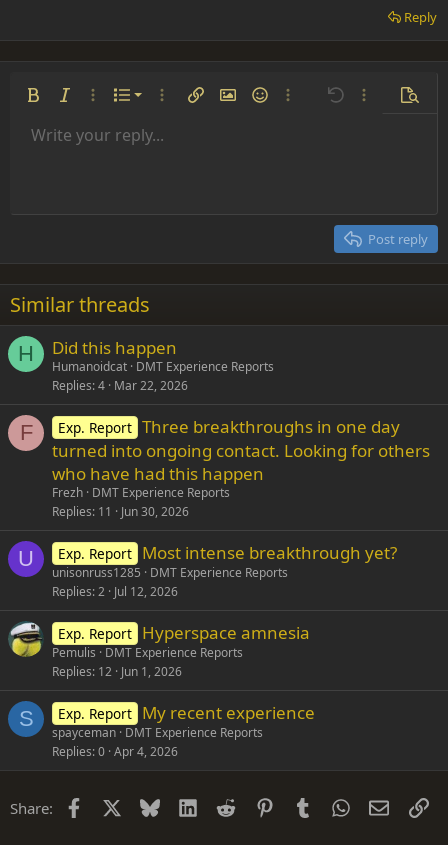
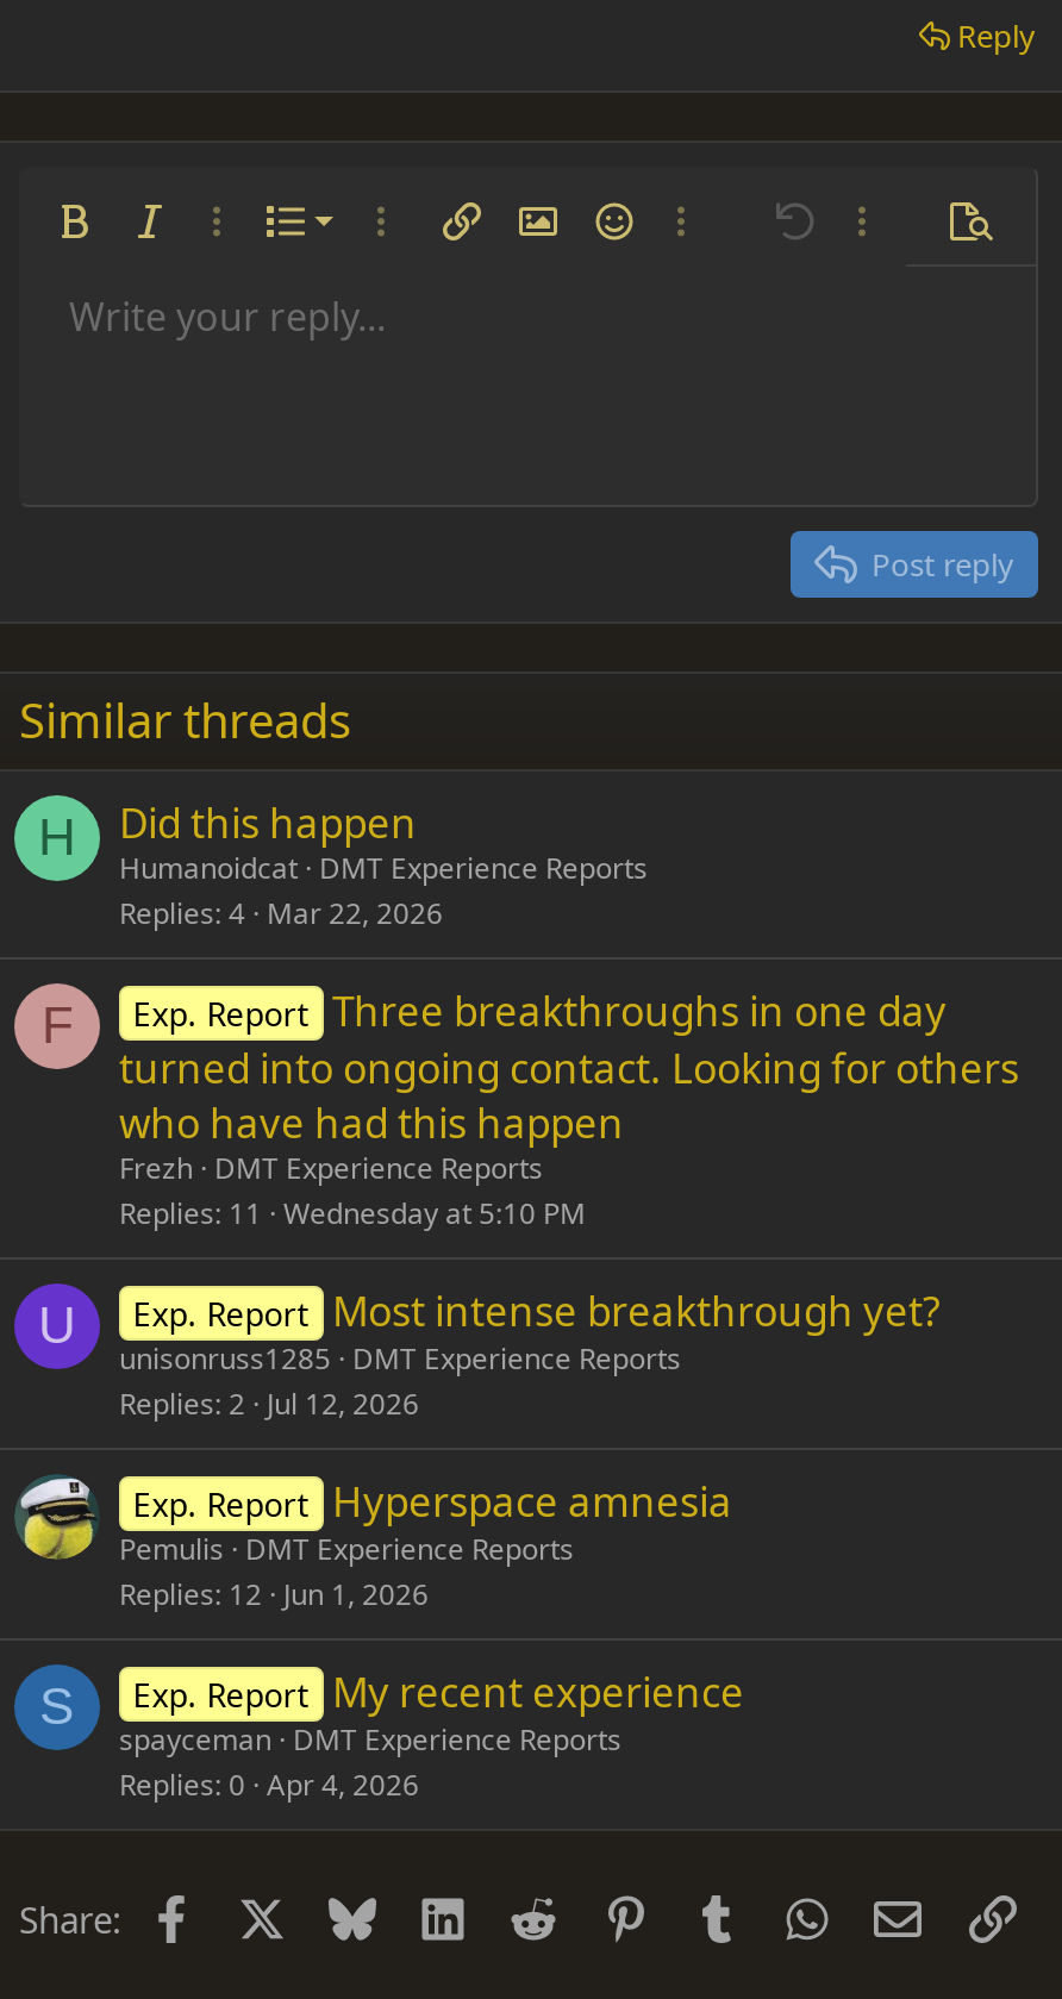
- Replies 11 Jun 30, 2026
+ Replies 11 Wednesday at 5:10 PM
